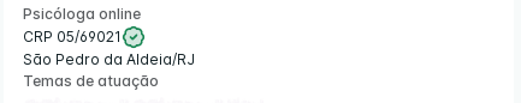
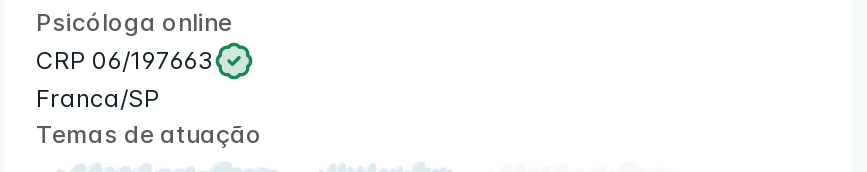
- CRP 05/69021
- São Pedro da Aldeia/RJ
+ CRP 06/197663
+ Franca/SP
